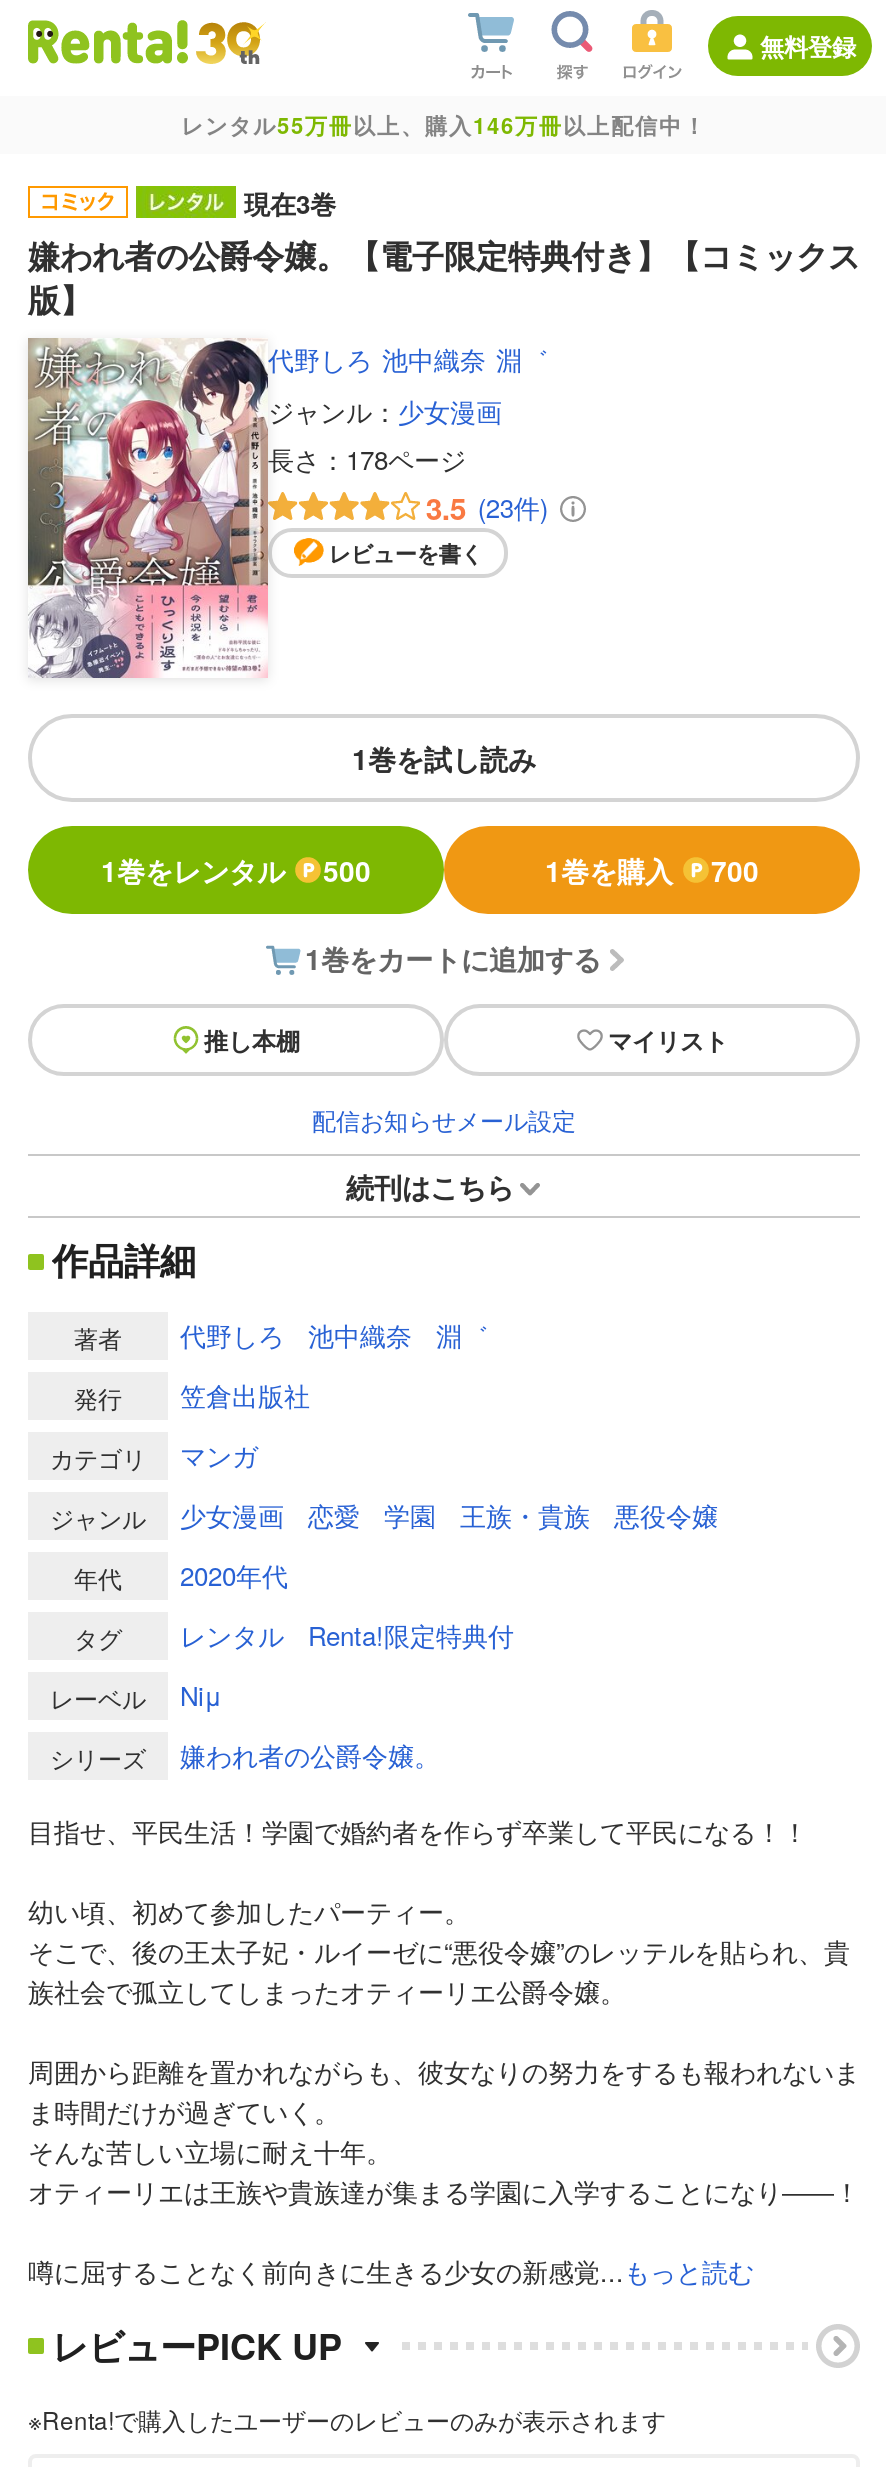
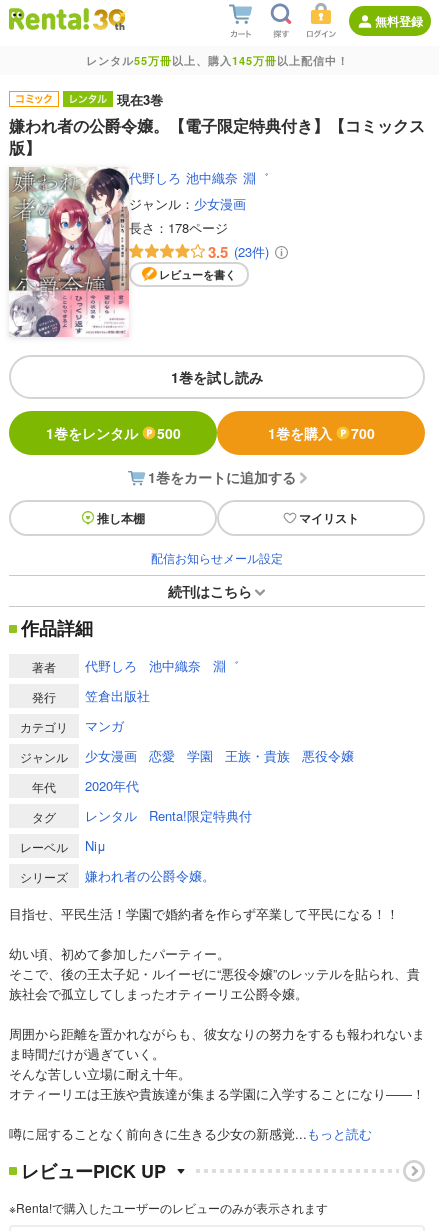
- レンタル55万冊以上、購入146万冊以上配信中！
+ レンタル55万冊以上、購入145万冊以上配信中！
